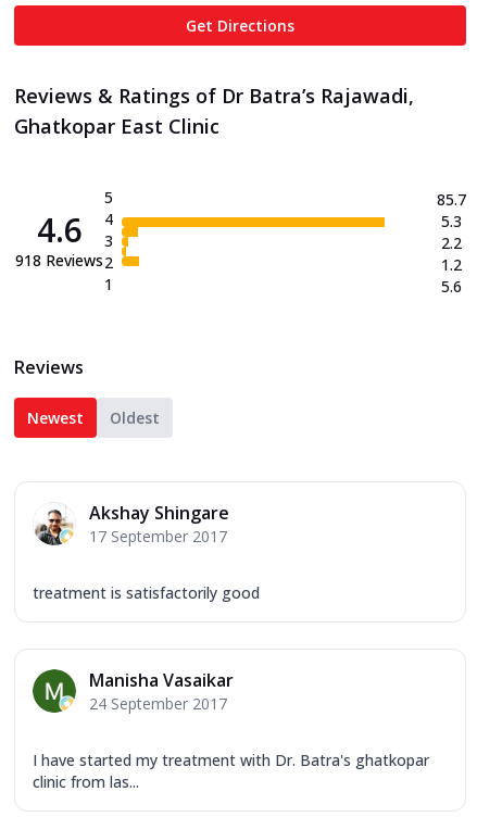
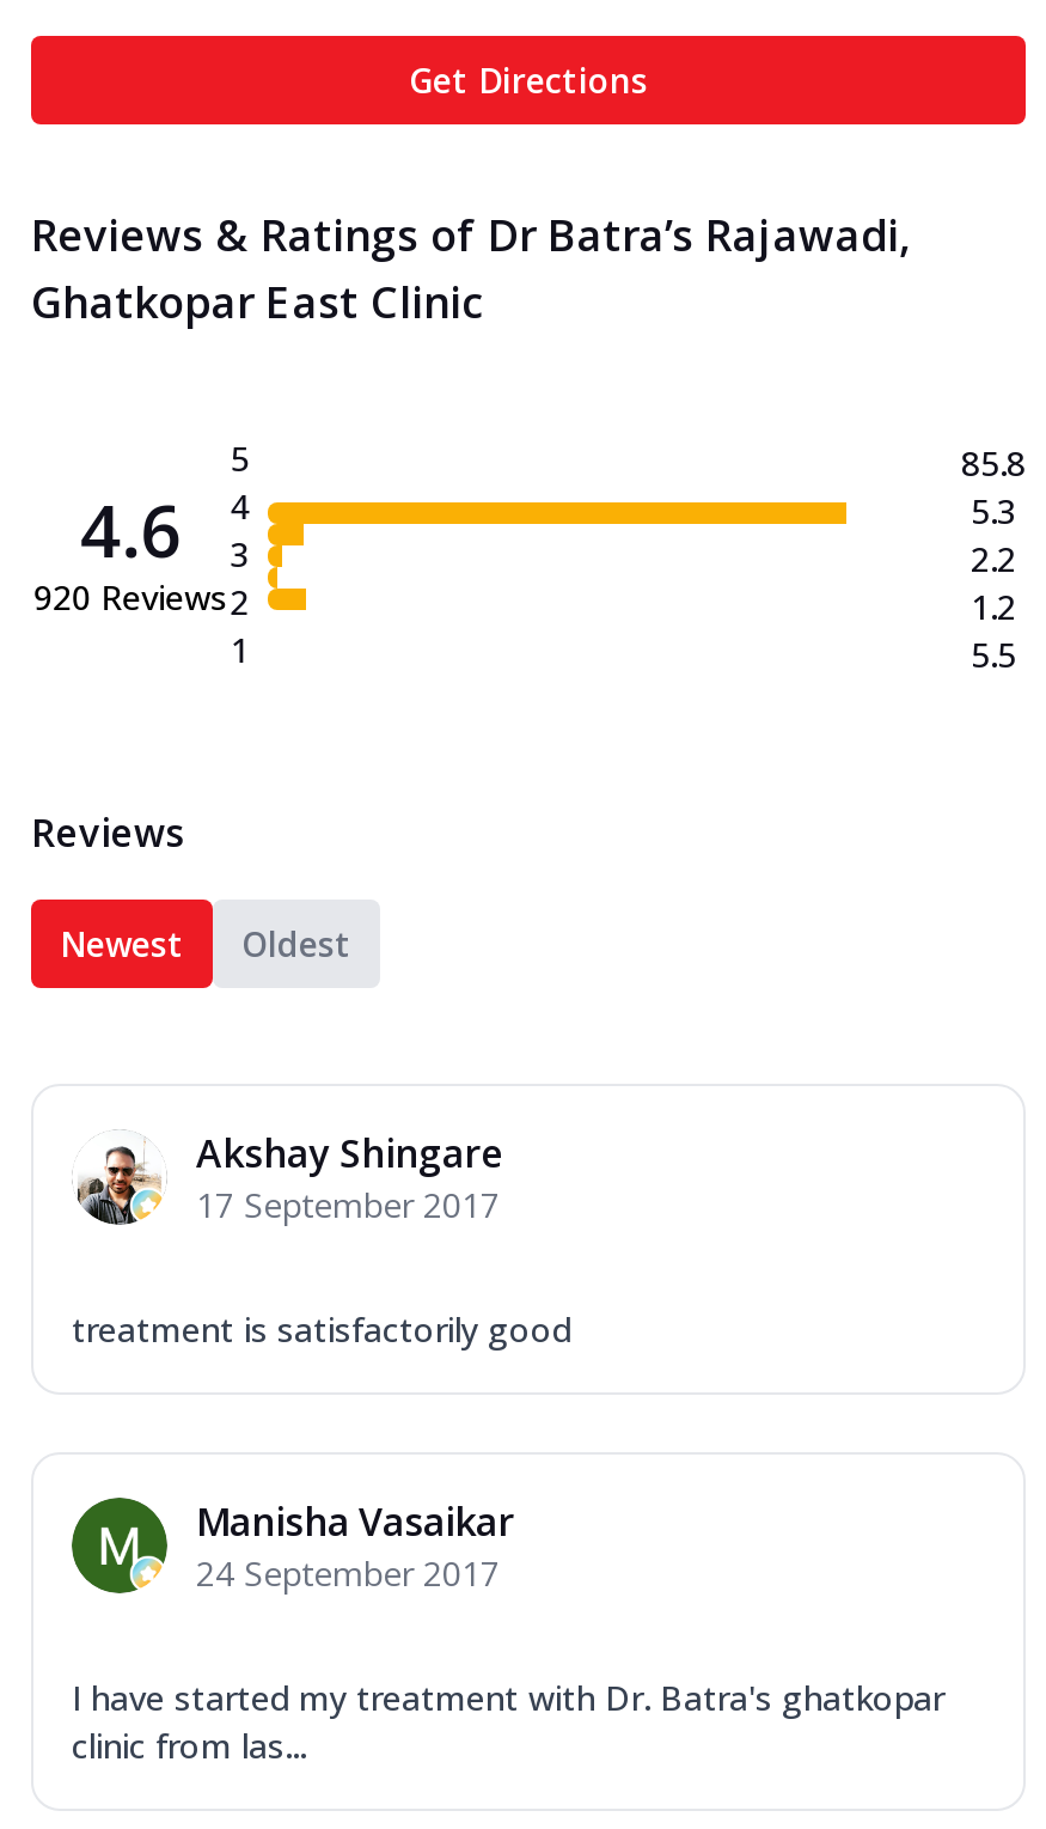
- 85.7
+ 85.8

- 918 Reviews 2
+ 920 Reviews 2

- 5.6
+ 5.5
